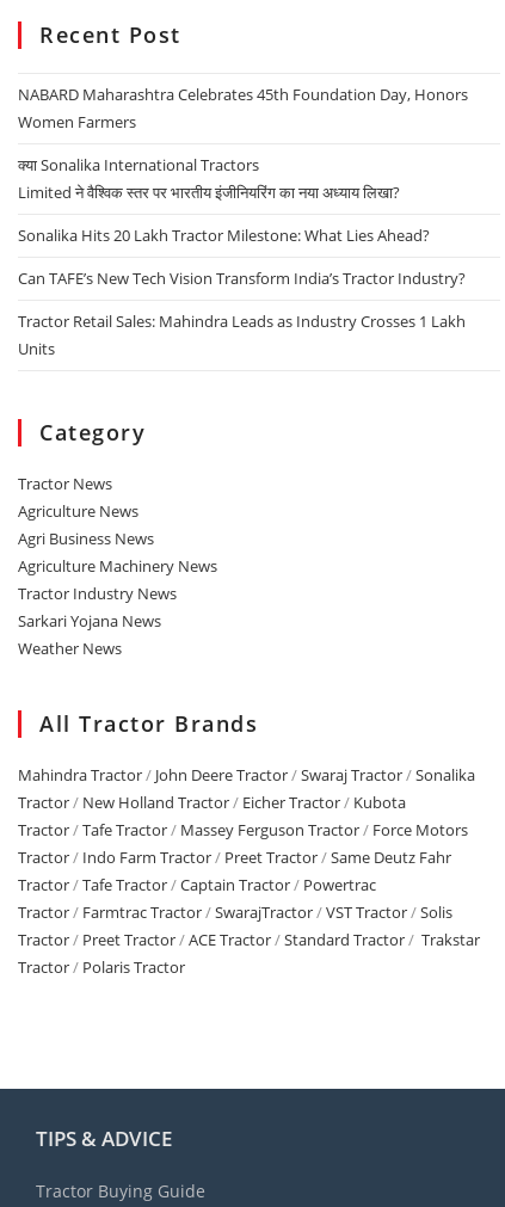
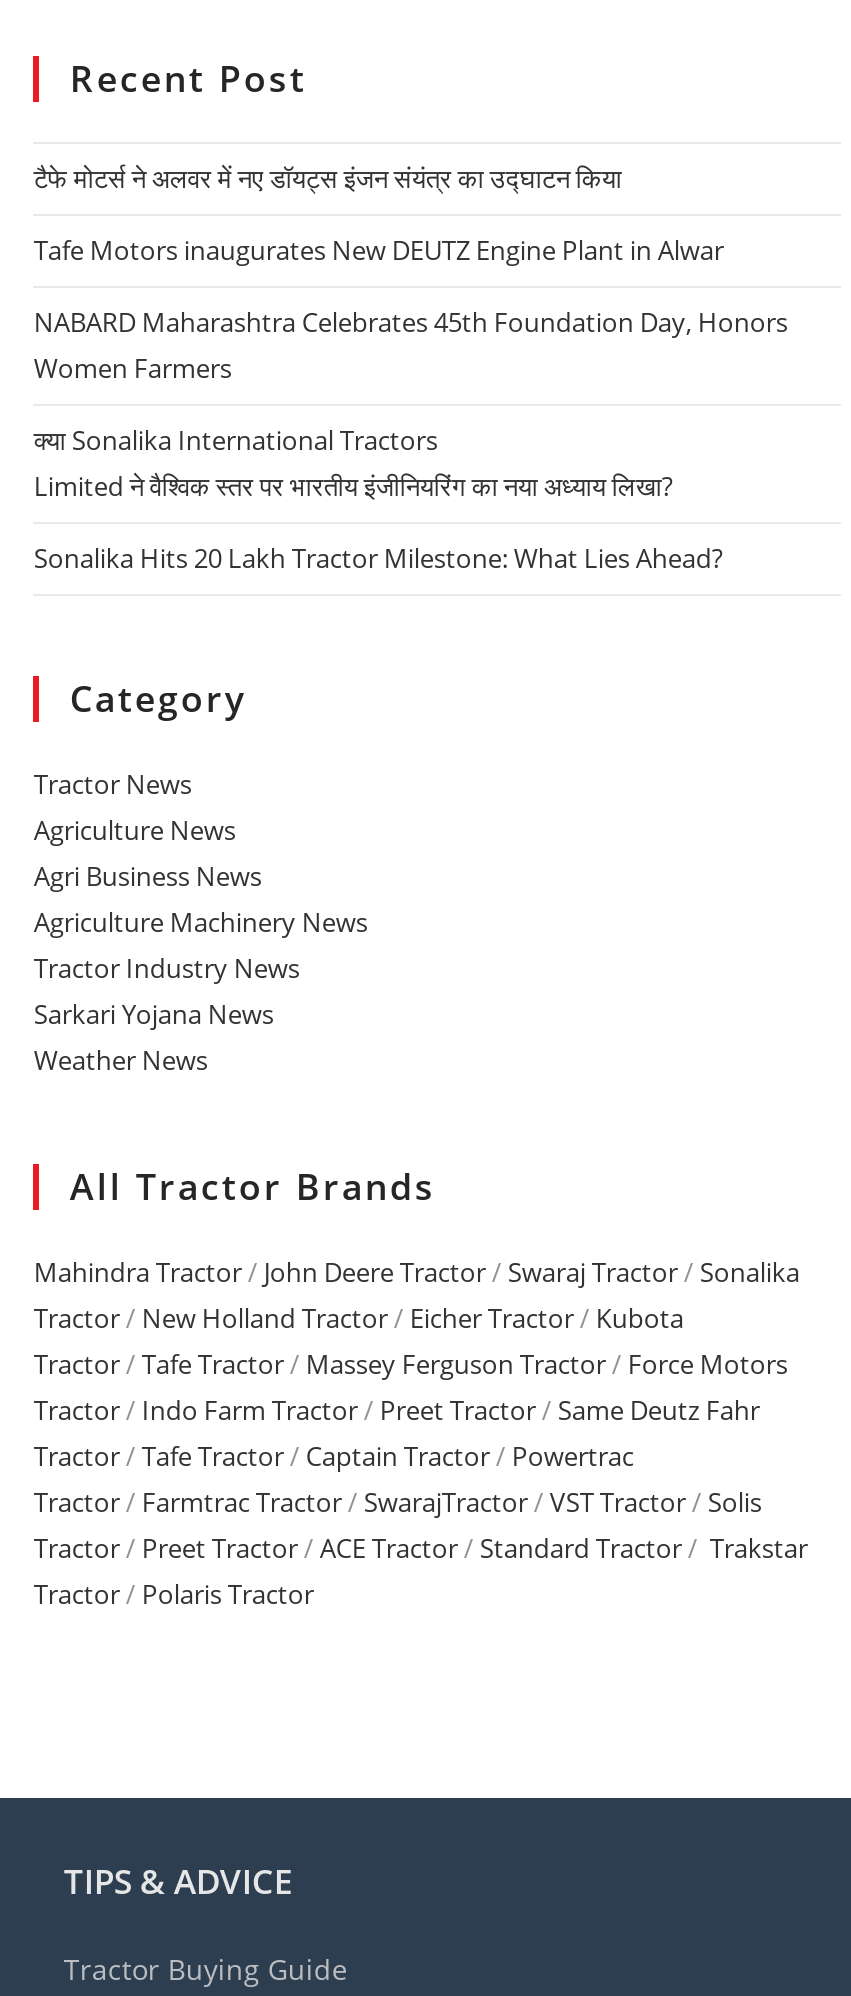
+ टैफे मोटर्स ने अलवर में नए डॉयट्स इंजन संयंत्र का उद्घाटन किया
+ Tafe Motors inaugurates New DEUTZ Engine Plant in Alwar

moved down: NABARD Maharashtra Celebrates 45th Foundation Day, Honors | Women Farmers | क्या Sonalika International Tractors | Limited ने वैश्विक स्तर पर भारतीय इंजीनियरिंग का नया अध्याय लिखा? | Sonalika Hits 20 Lakh Tractor Milestone: What Lies Ahead?

- Can TAFE’s New Tech Vision Transform India’s Tractor Industry?
- Tractor Retail Sales: Mahindra Leads as Industry Crosses 1 Lakh
- Units
